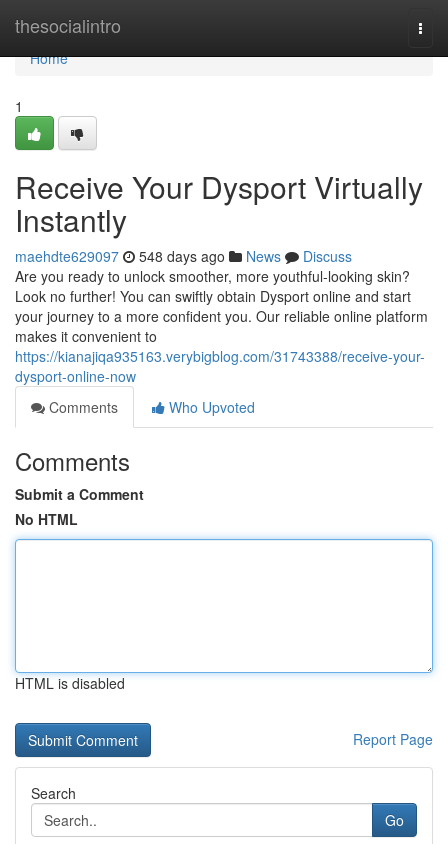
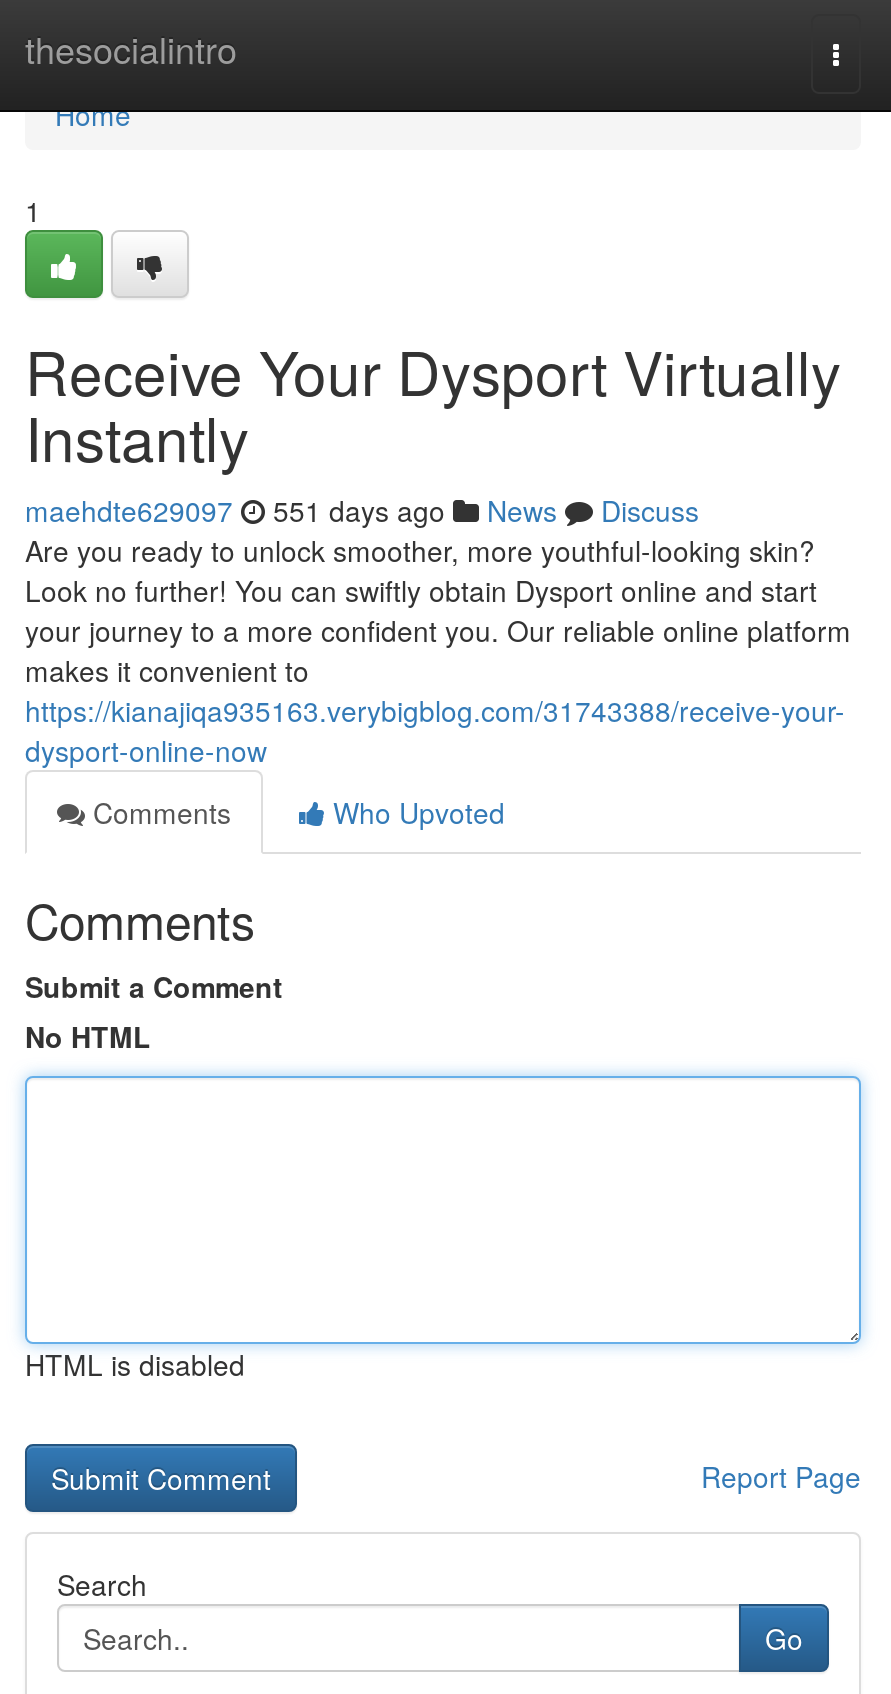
- maehdte629097 548 days ago News Discuss
+ maehdte629097 551 days ago News Discuss
